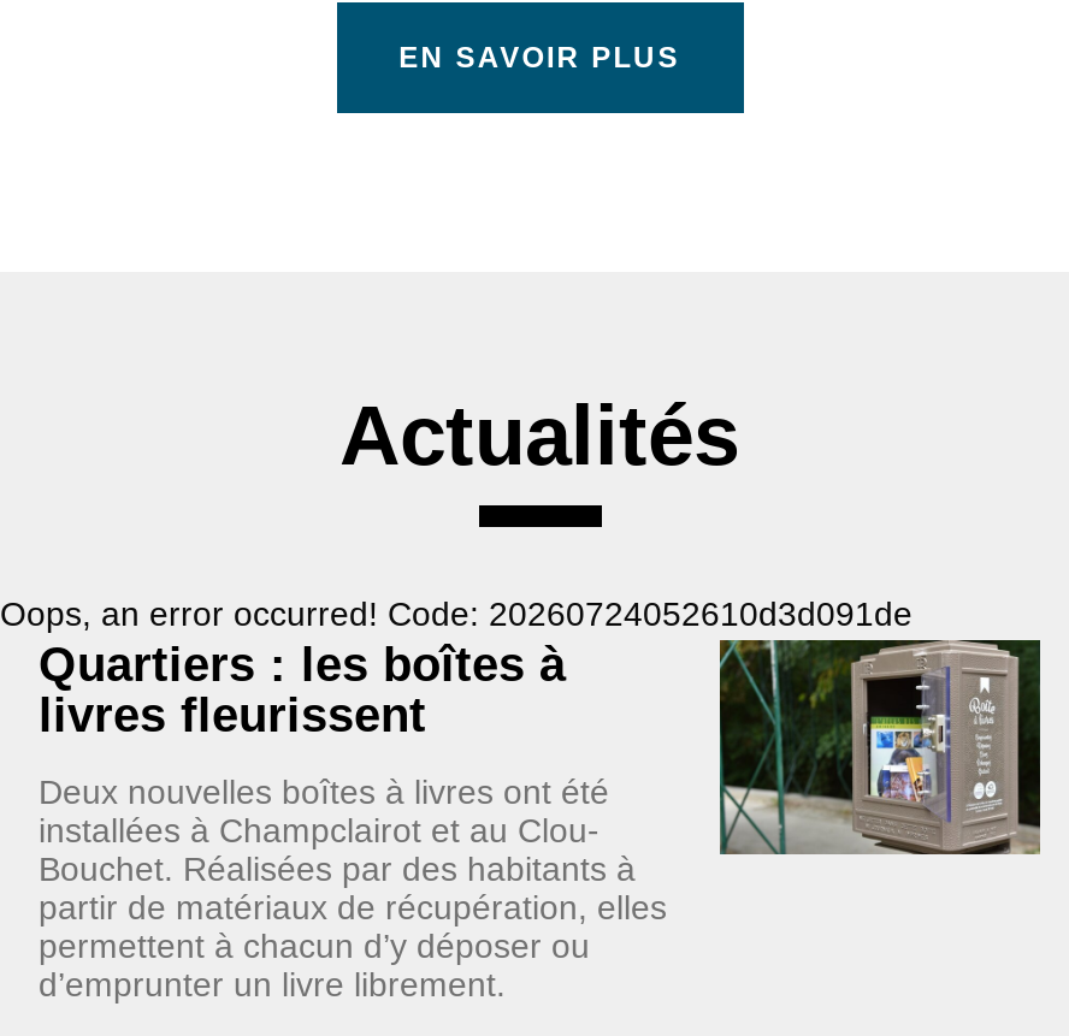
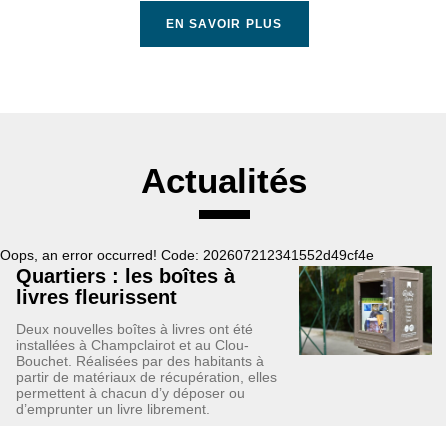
- Oops, an error occurred! Code: 20260724052610d3d091de
+ Oops, an error occurred! Code: 202607212341552d49cf4e
